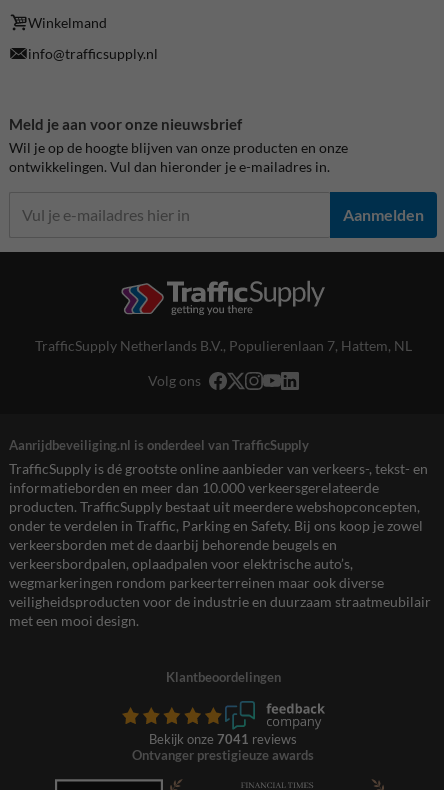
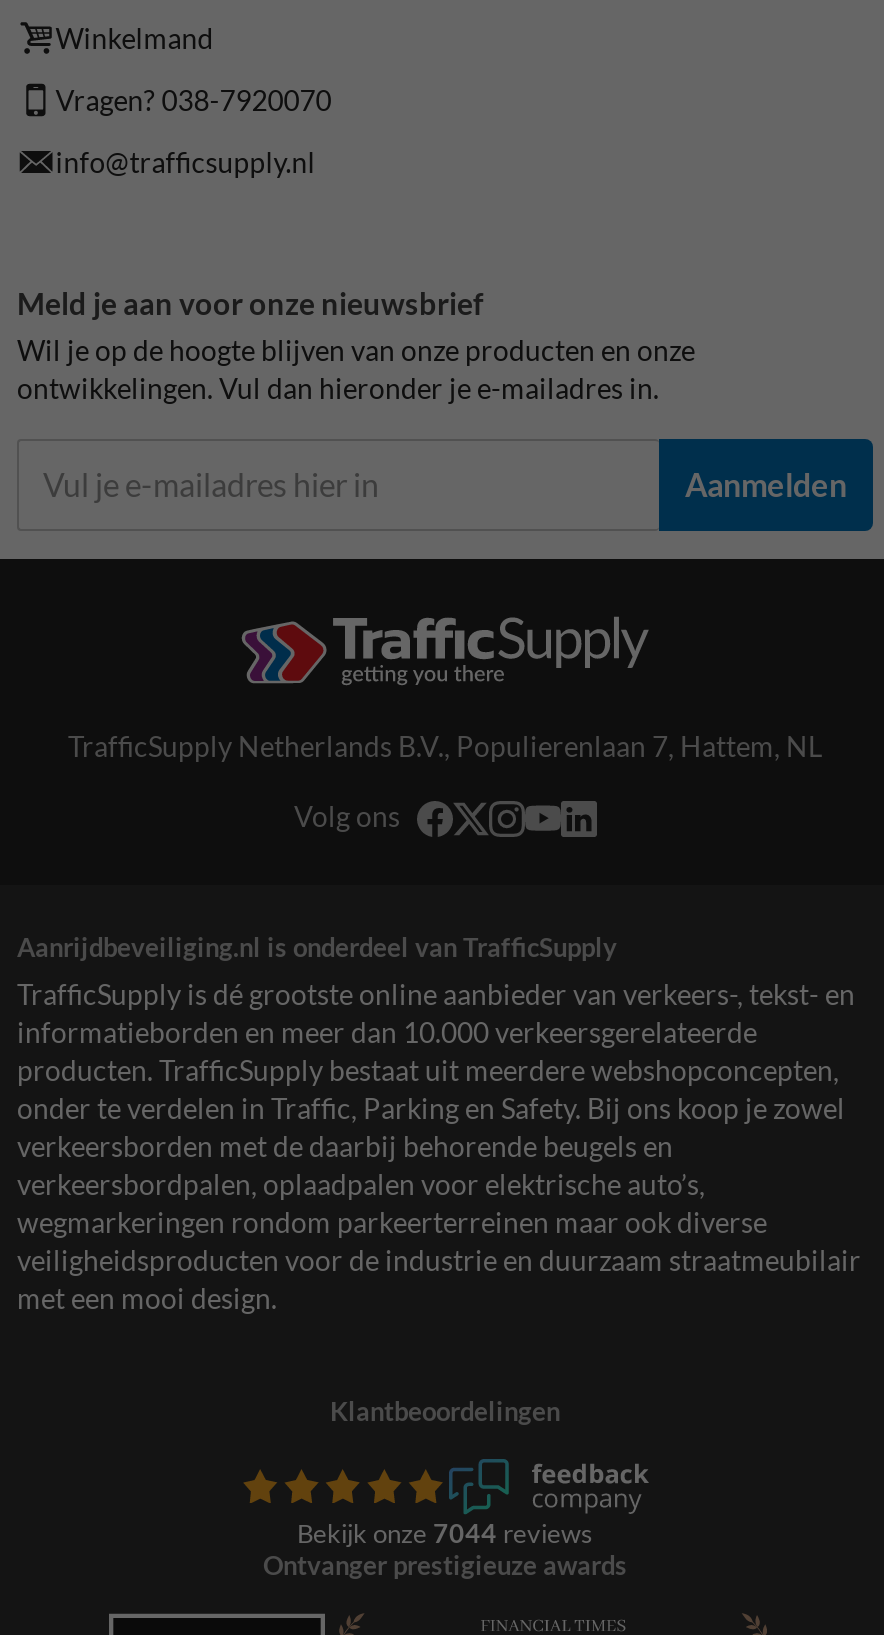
+ Vragen? 038-7920070

- Bekijk onze 7041 reviews
+ Bekijk onze 7044 reviews
